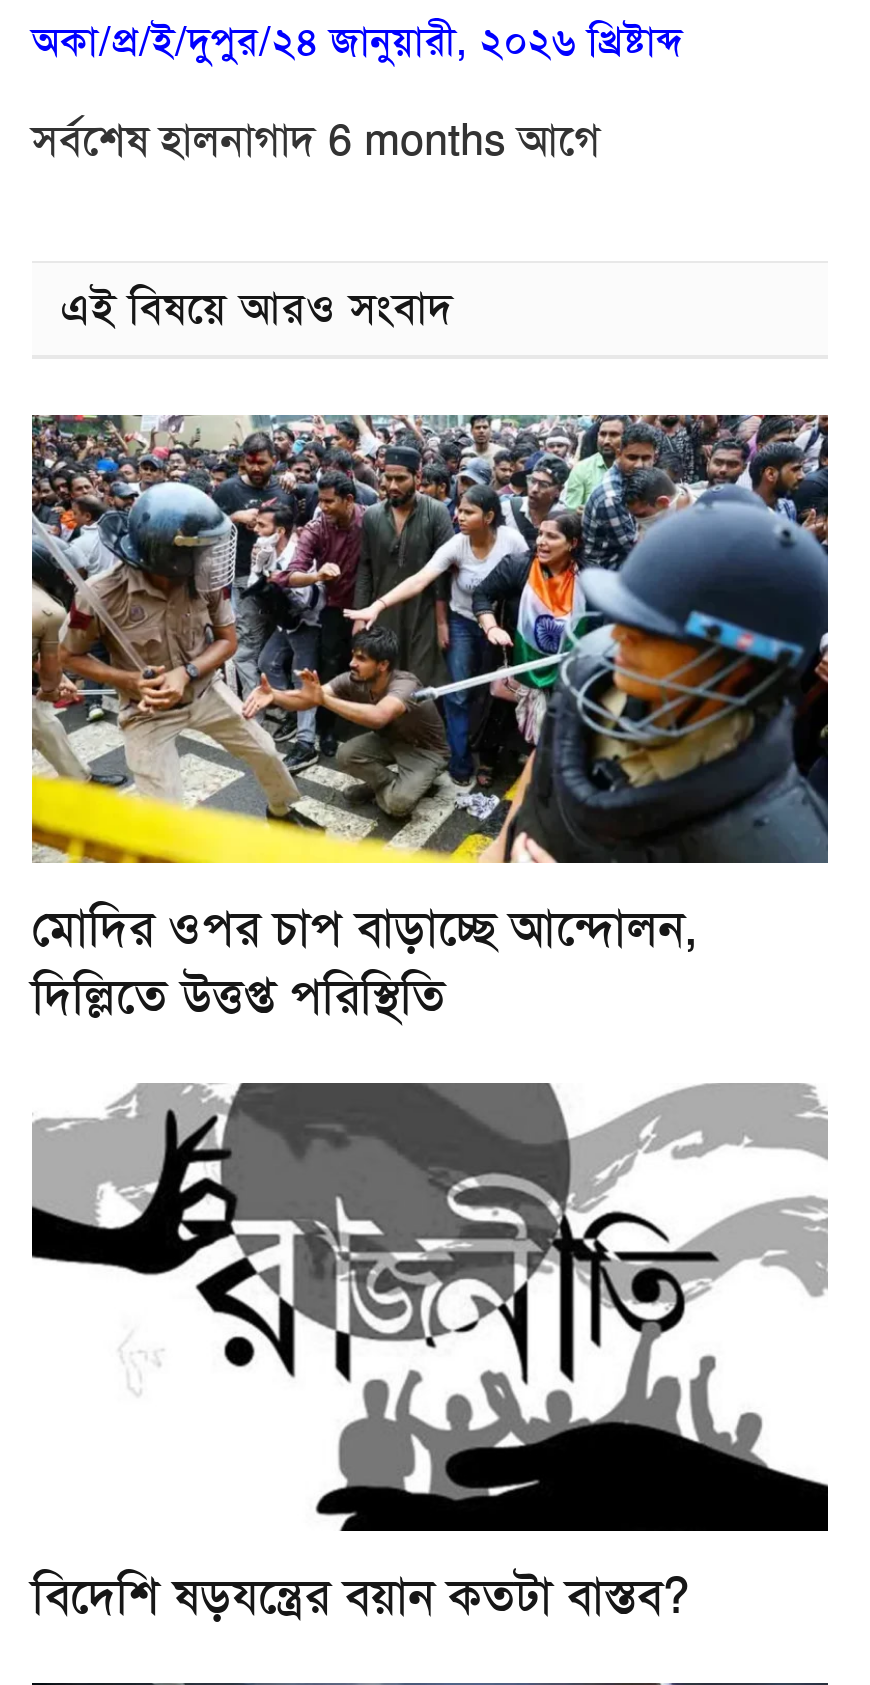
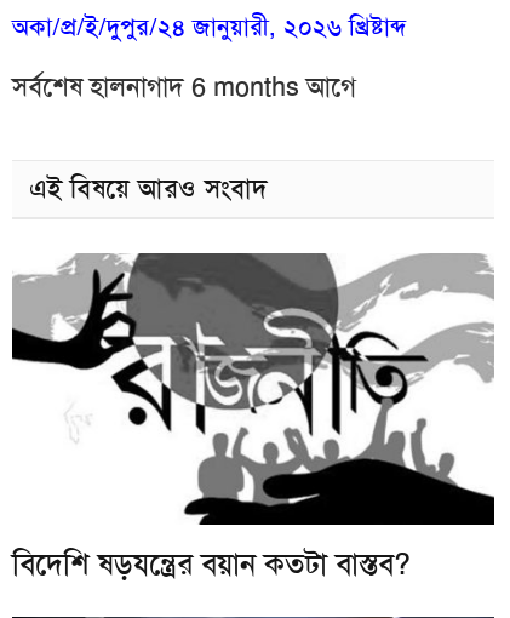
- [image]
- মোদির ওপর চাপ বাড়াচ্ছে আন্দোলন,
- দিল্লিতে উত্তপ্ত পরিস্থিতি
